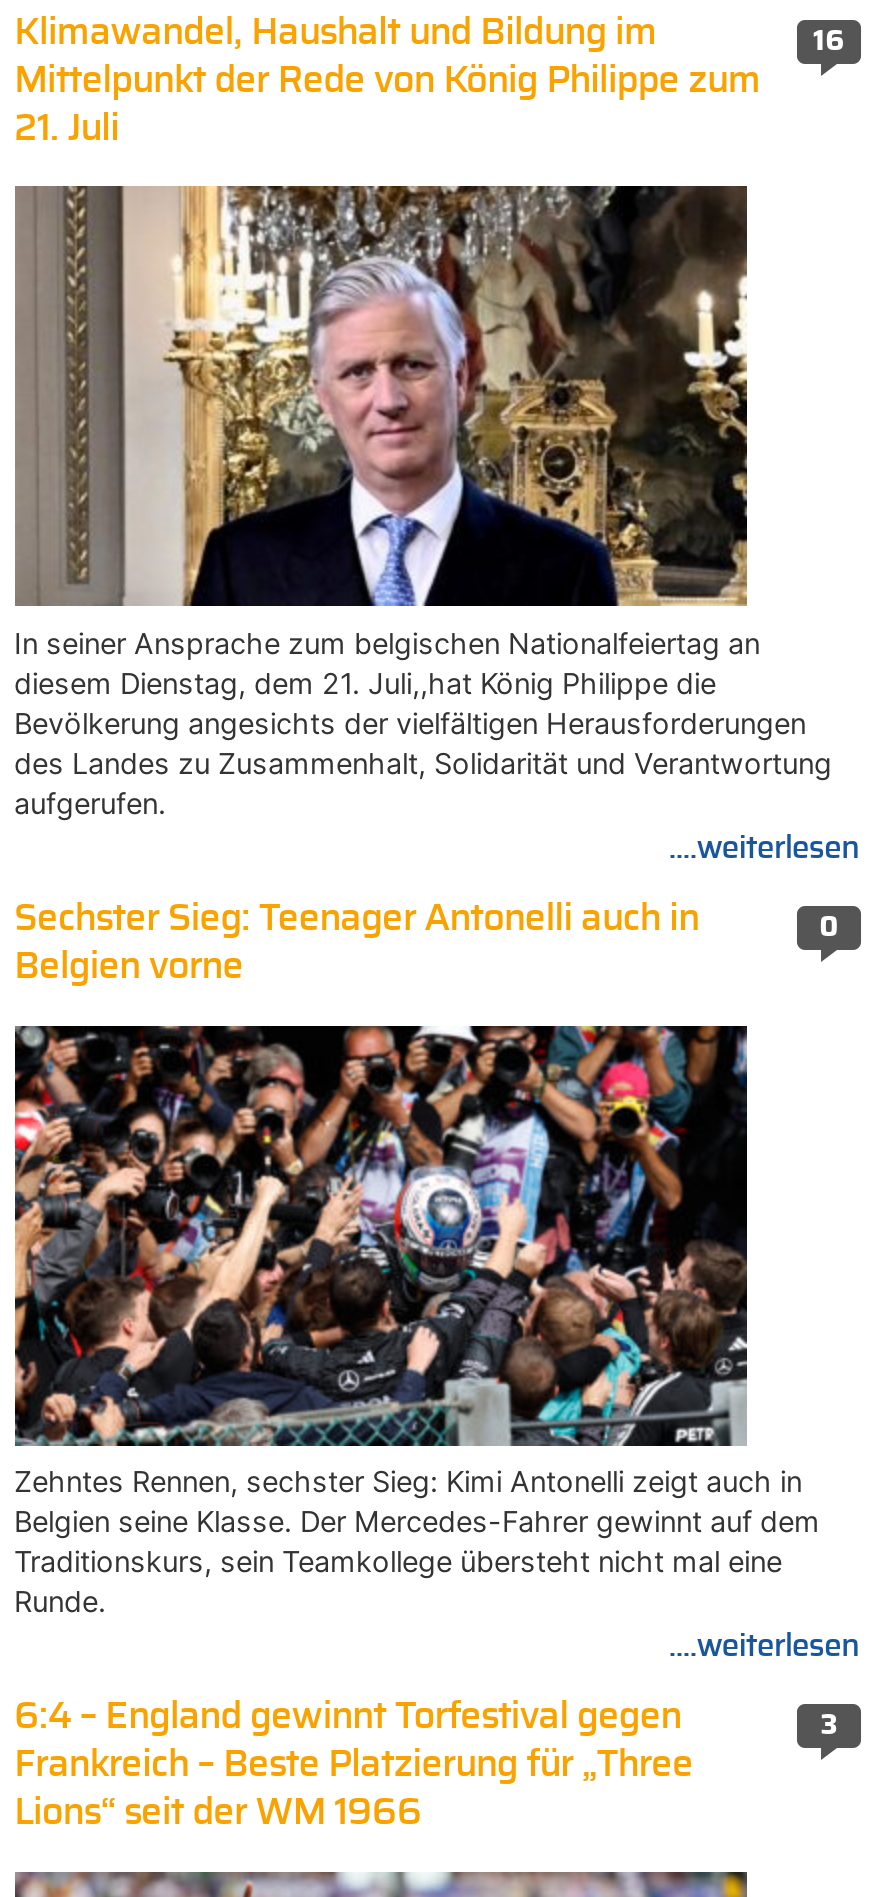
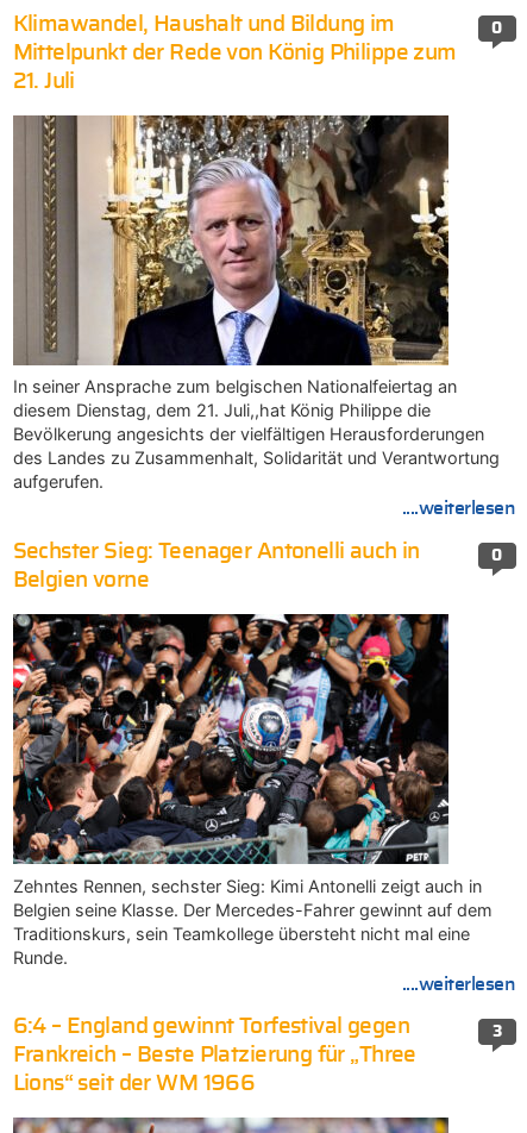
- 16
+ 0
